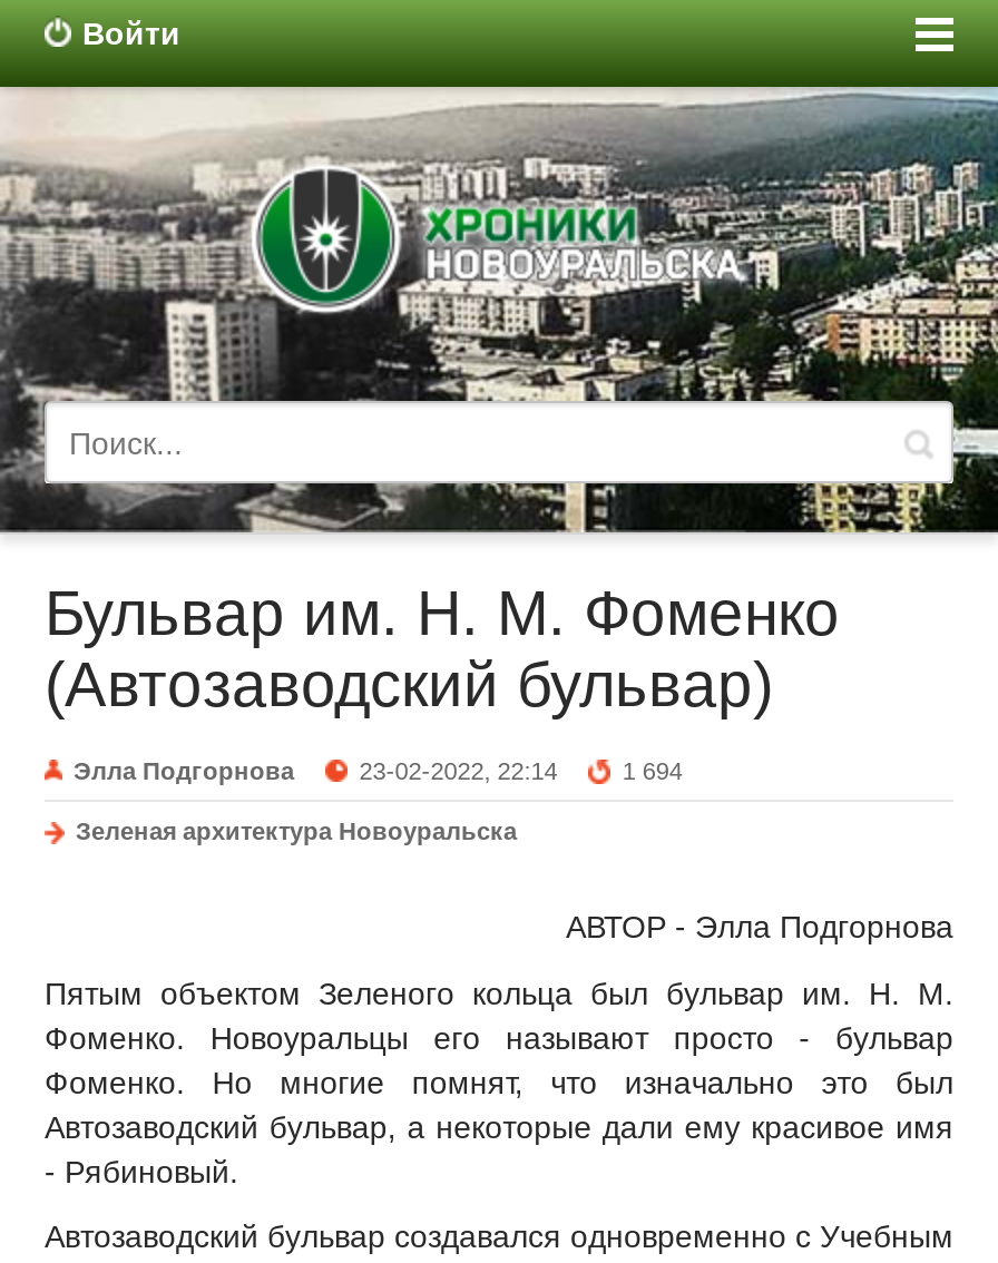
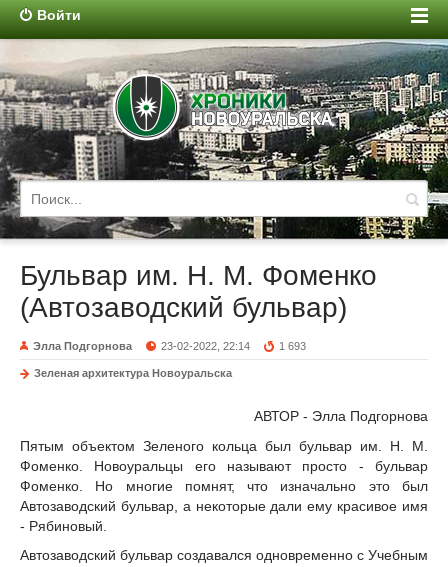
- 1 694
+ 1 693
